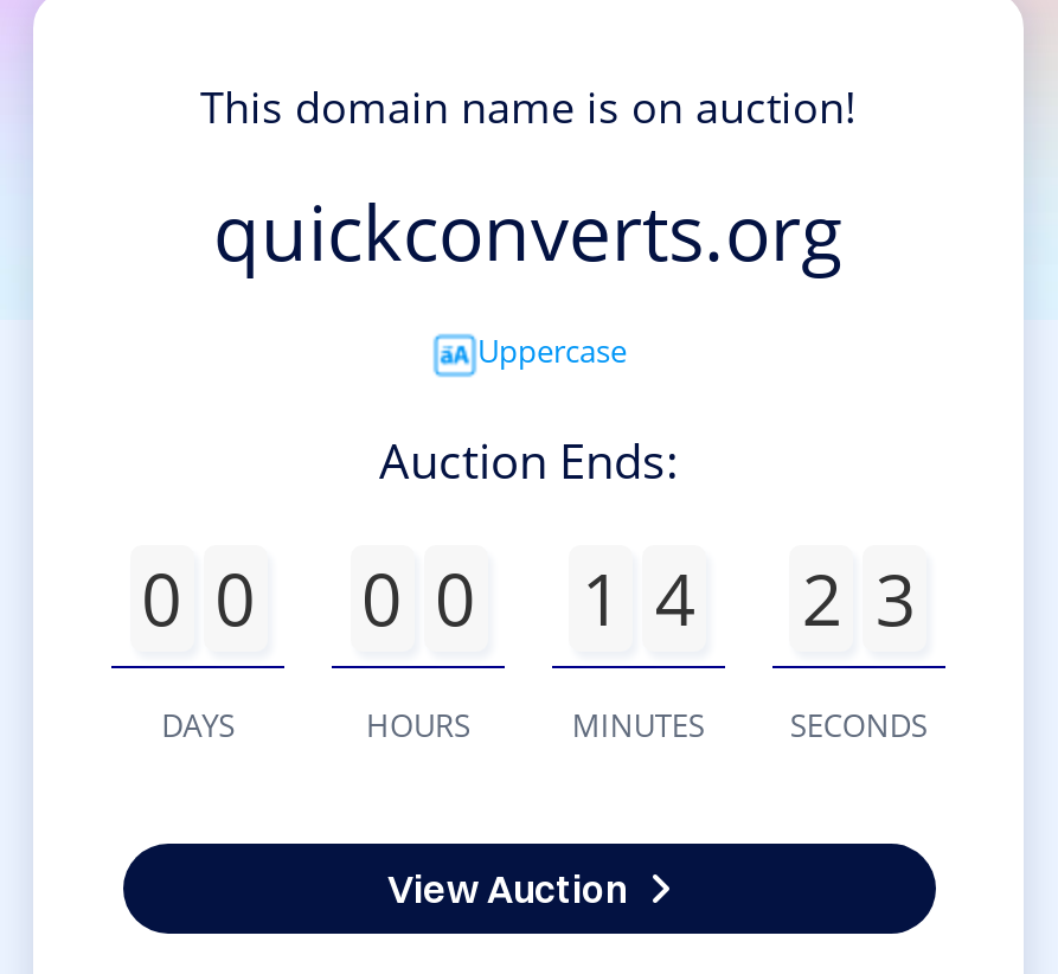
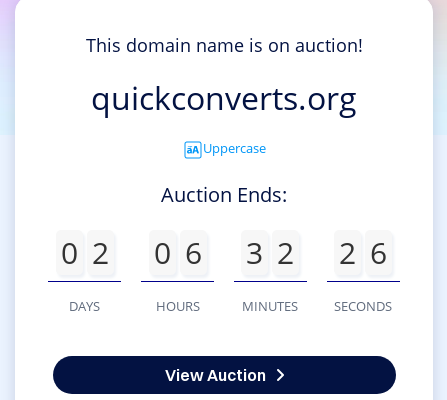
- 0 0
+ 0 2

- 0 0
+ 0 6

- 1 4
+ 3 2

- 2 3
+ 2 6
